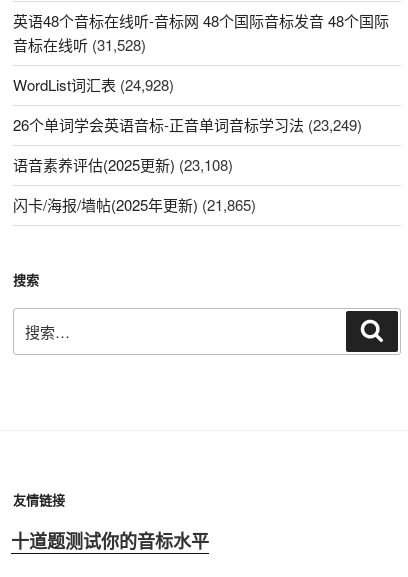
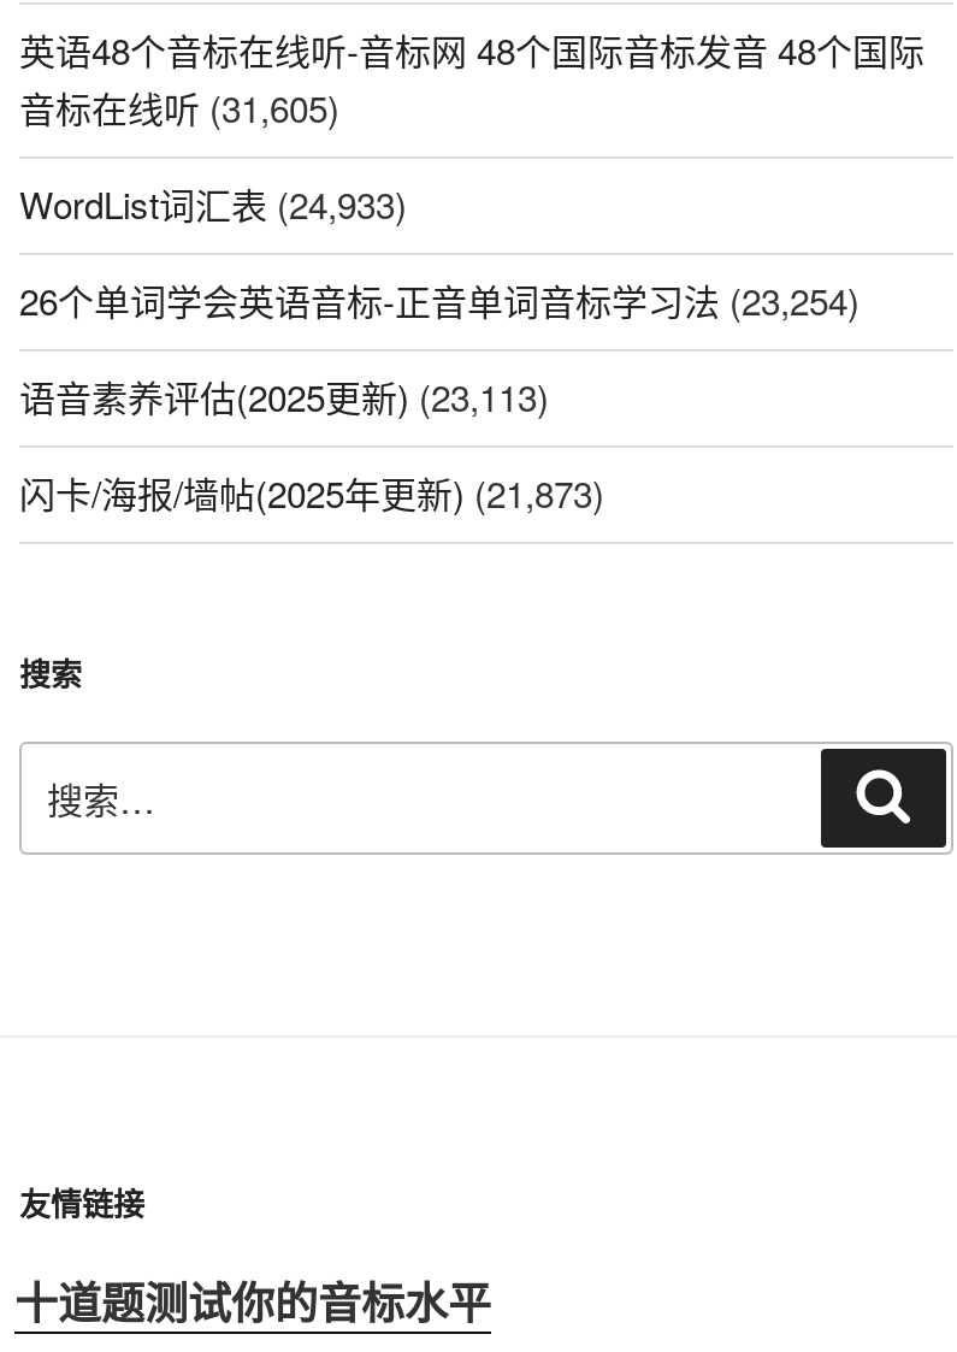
- 音标在线听 (31,528)
+ 音标在线听 (31,605)

- WordList词汇表 (24,928)
+ WordList词汇表 (24,933)

- 26个单词学会英语音标-正音单词音标学习法 (23,249)
+ 26个单词学会英语音标-正音单词音标学习法 (23,254)

- 语音素养评估(2025更新) (23,108)
+ 语音素养评估(2025更新) (23,113)

- 闪卡/海报/墙帖(2025年更新) (21,865)
+ 闪卡/海报/墙帖(2025年更新) (21,873)
